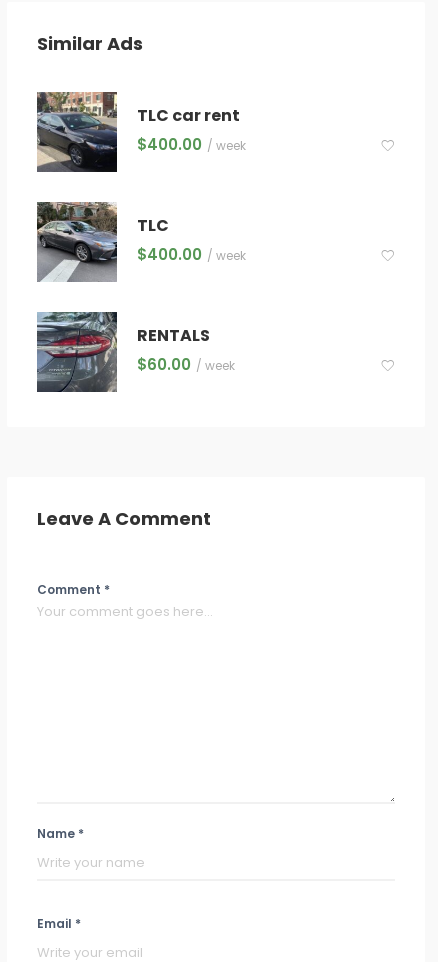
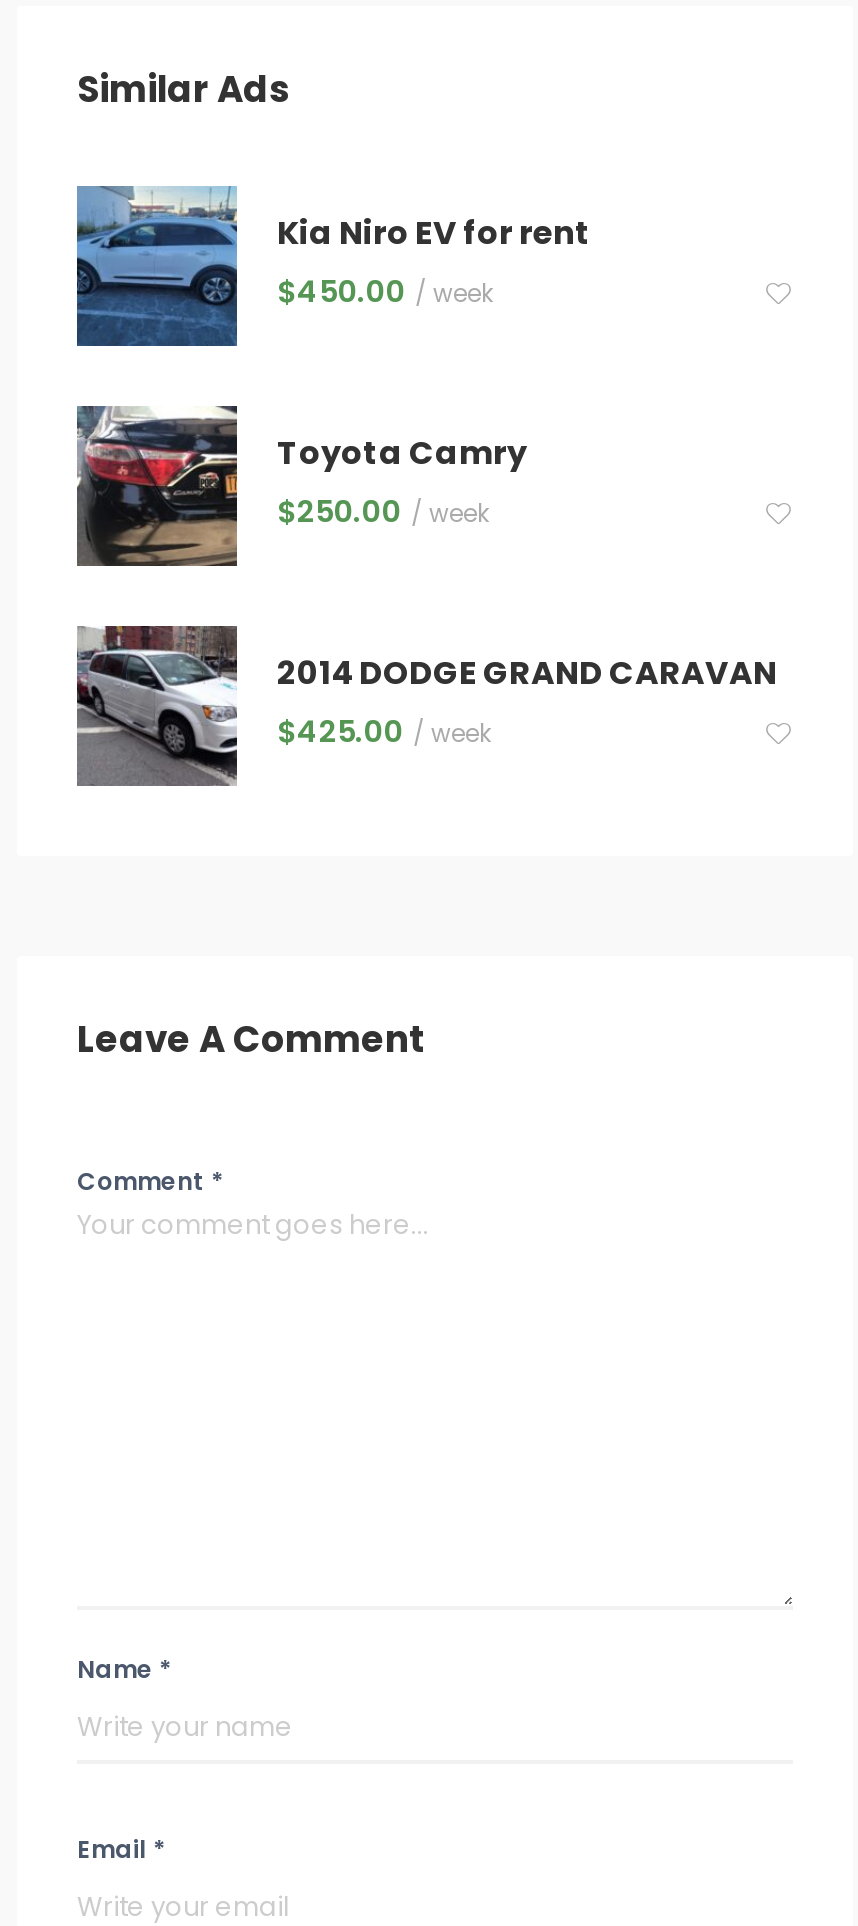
- [image]
- TLC car rent
- $400.00 / week
+ [image]
+ Kia Niro EV for rent
+ $450.00 / week

- [image]
- TLC
- $400.00 / week
+ [image]
+ Toyota Camry
+ $250.00 / week

- [image]
- RENTALS
- $60.00 / week
+ [image]
+ 2014 DODGE GRAND CARAVAN
+ $425.00 / week
